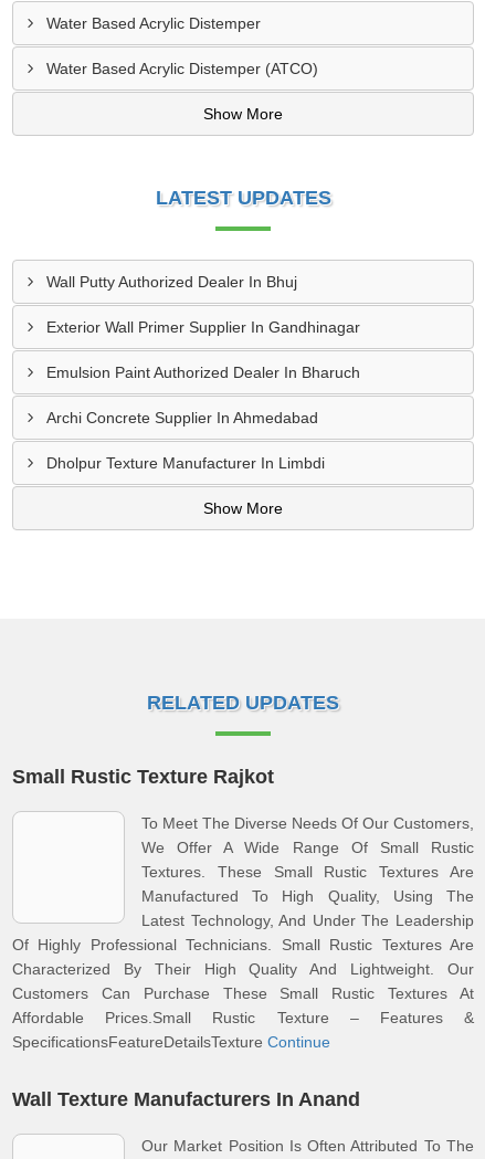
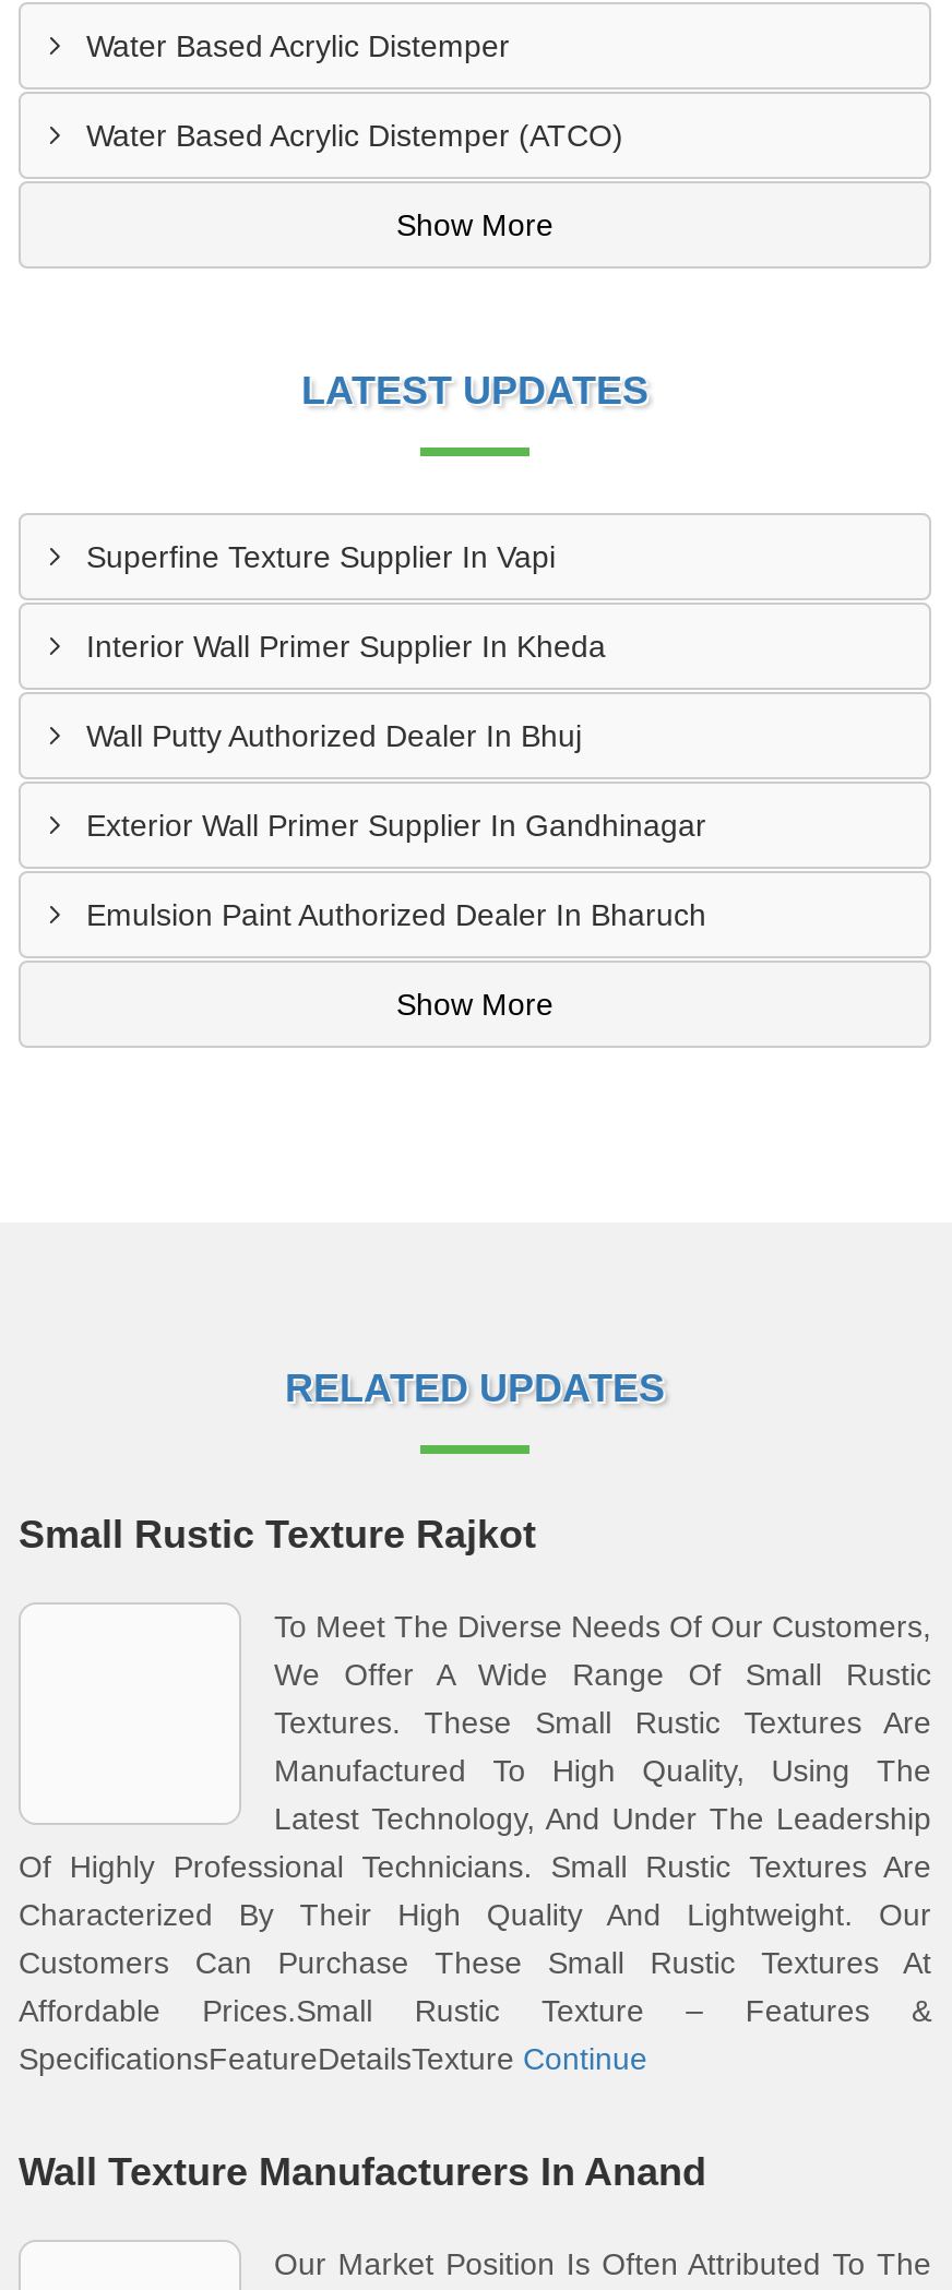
+ Superfine Texture Supplier In Vapi
+ Interior Wall Primer Supplier In Kheda

moved down: Wall Putty Authorized Dealer In Bhuj | Exterior Wall Primer Supplier In Gandhinagar | Emulsion Paint Authorized Dealer In Bharuch

- Archi Concrete Supplier In Ahmedabad
- Dholpur Texture Manufacturer In Limbdi
